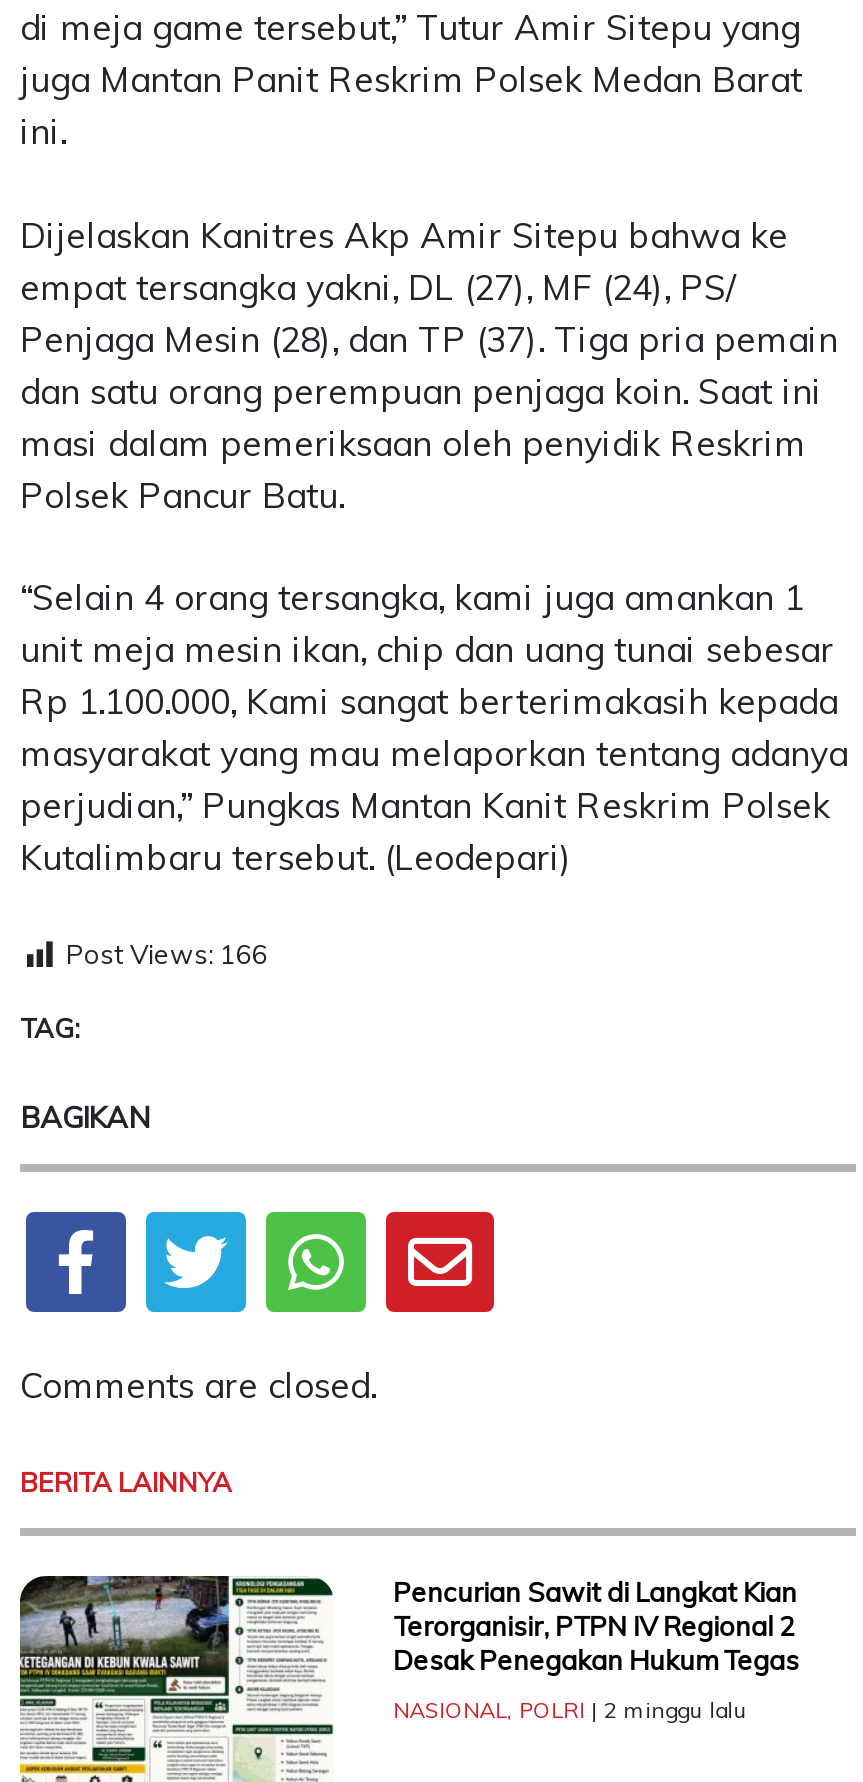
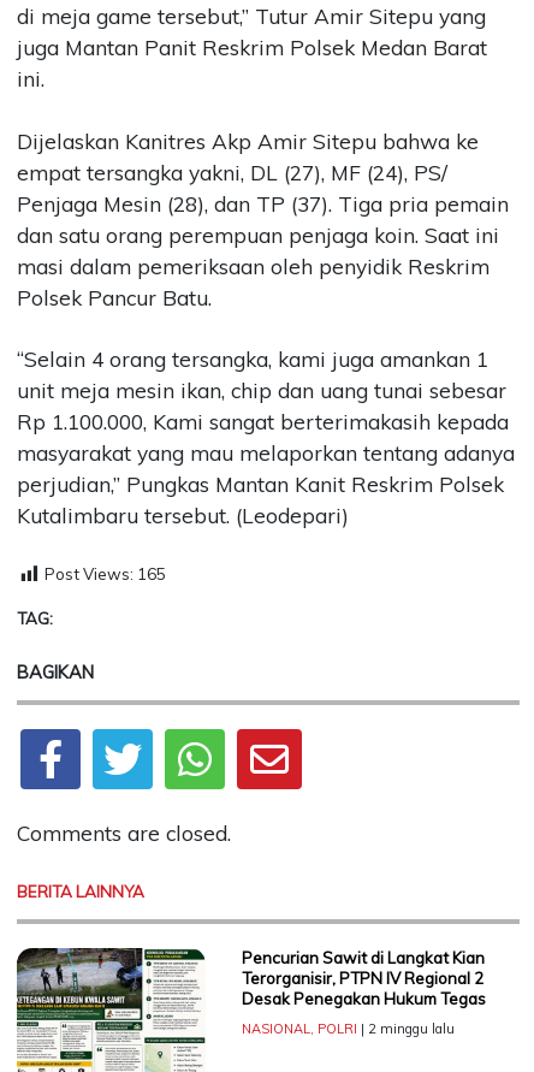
- Post Views: 166
+ Post Views: 165
